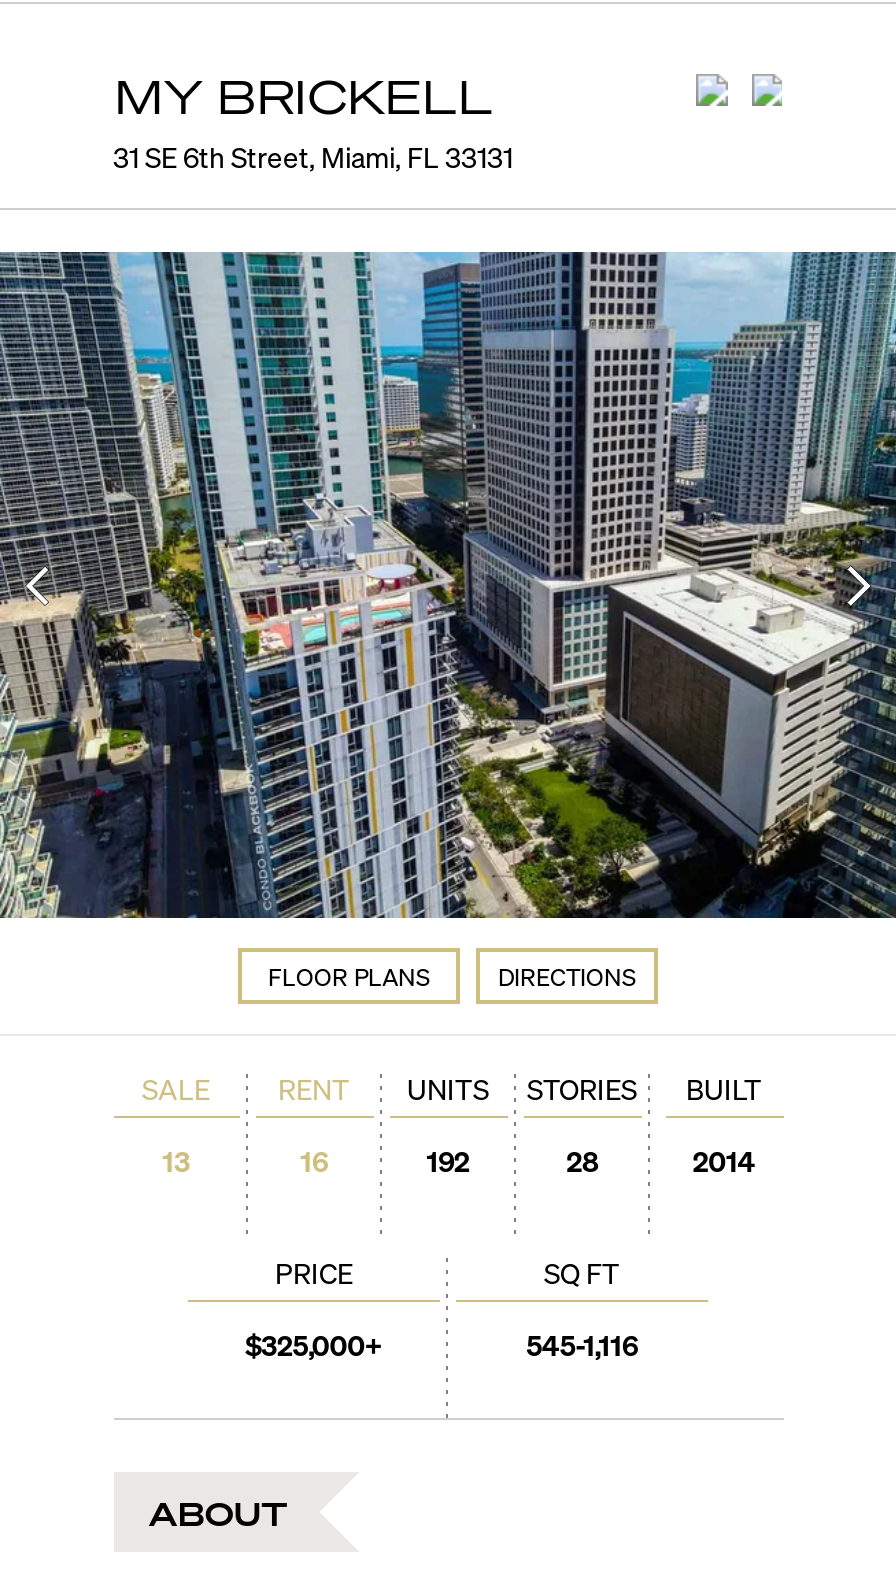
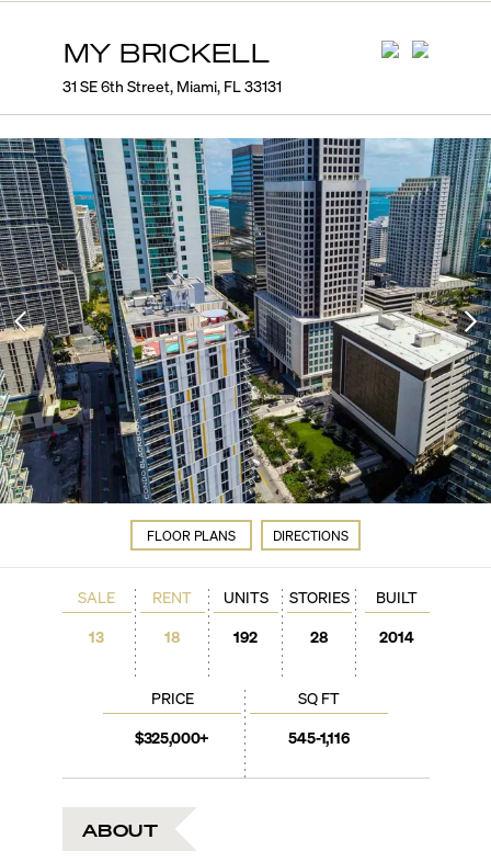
- 16
+ 18
